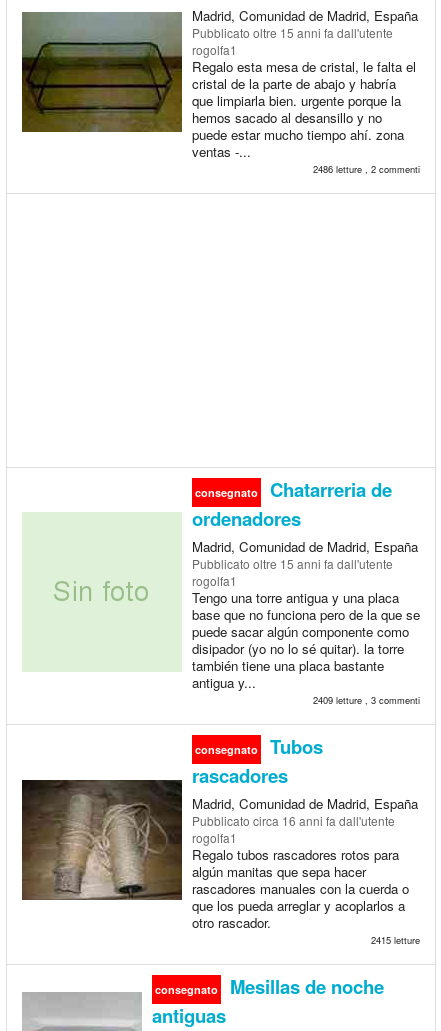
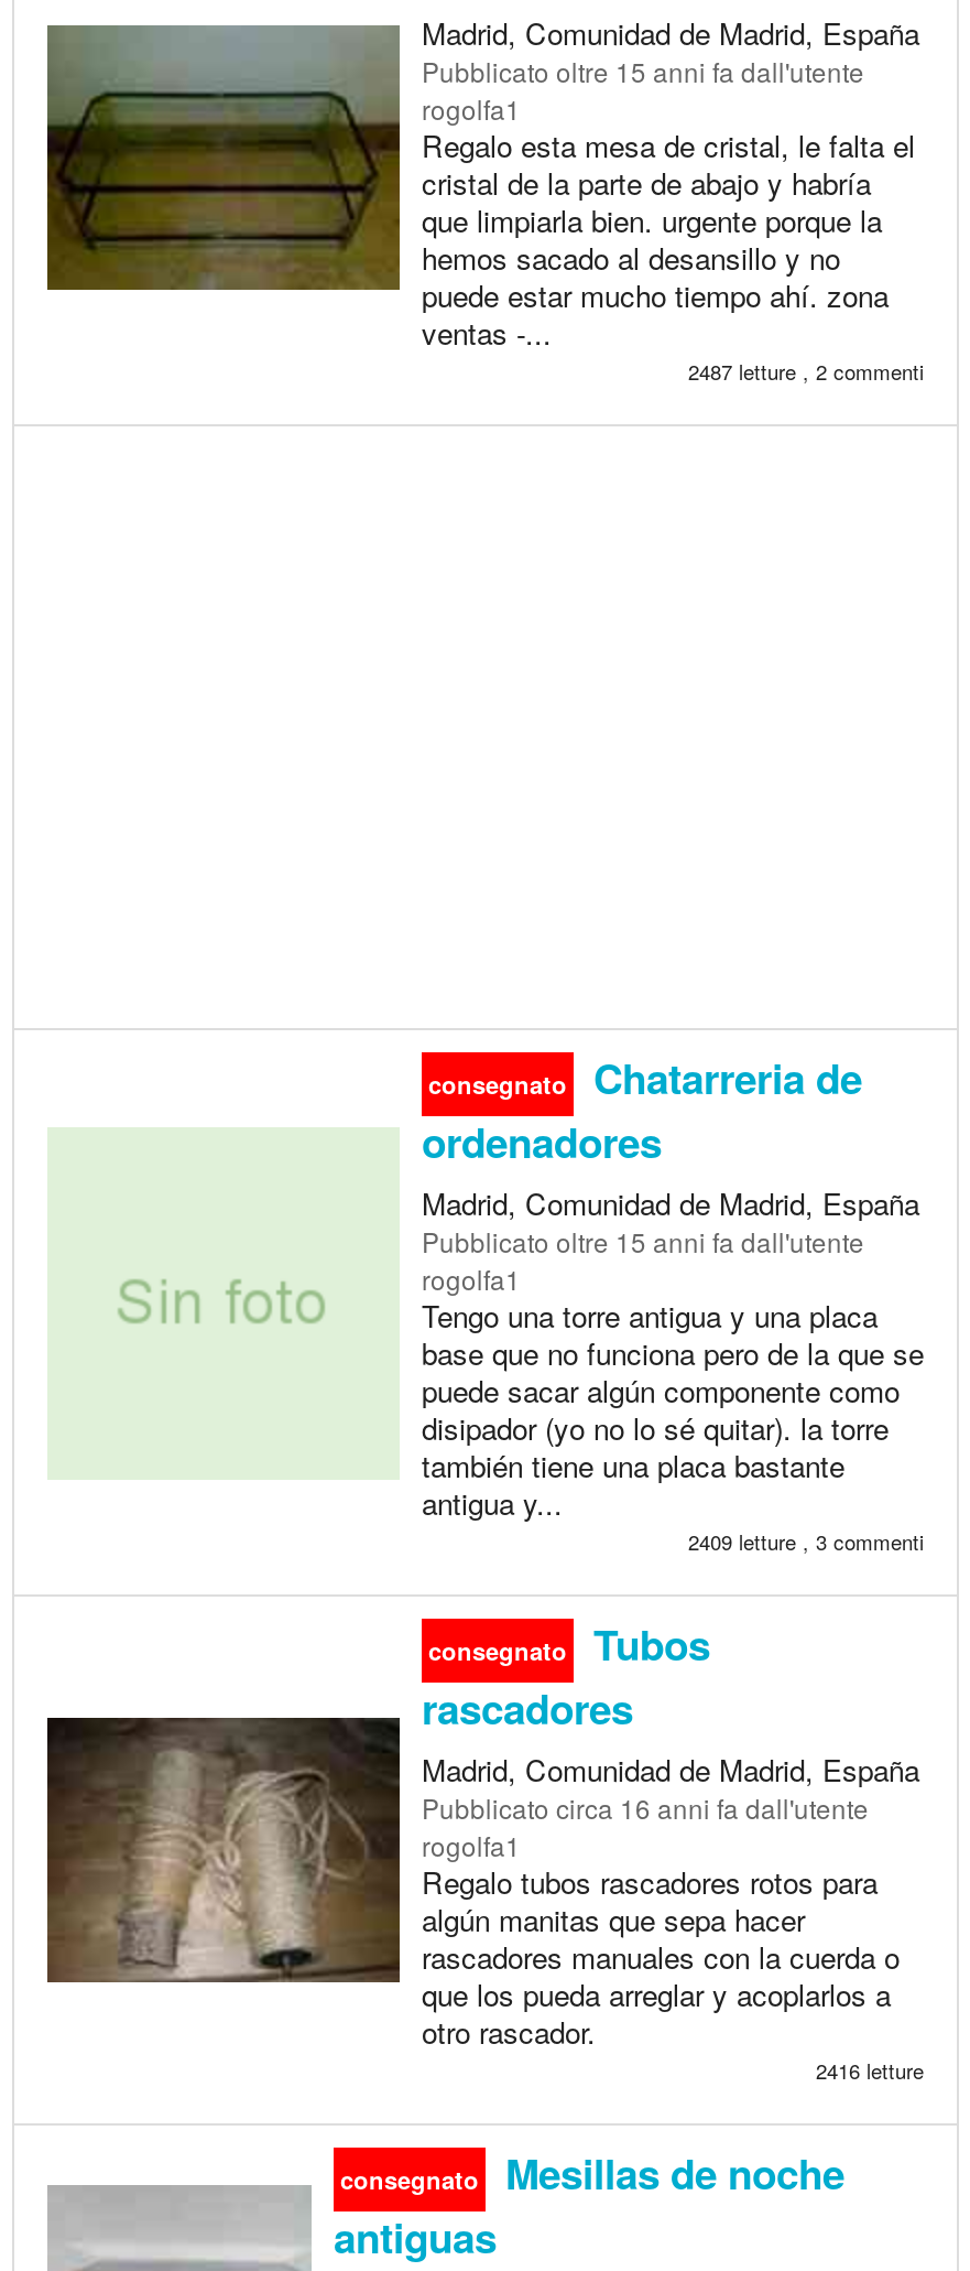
- 2486 letture , 2 commenti
+ 2487 letture , 2 commenti

- 2415 letture
+ 2416 letture
